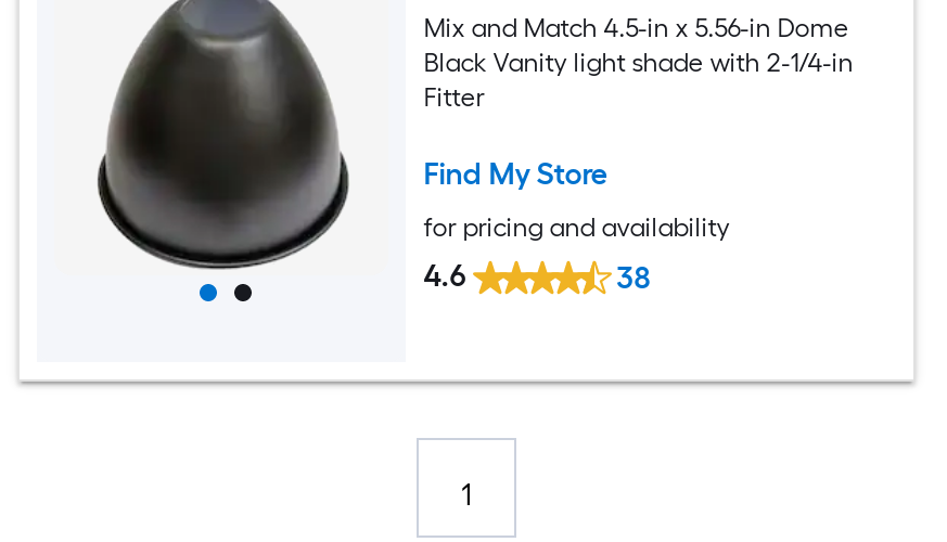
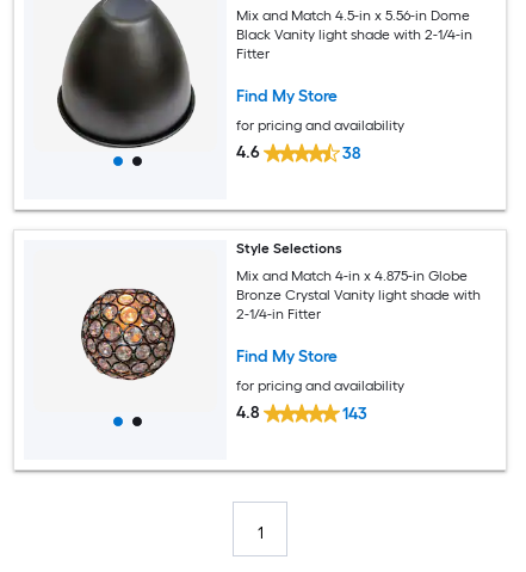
+ [image]

+ Style Selections
+ Mix and Match 4-in x 4.875-in Globe
+ Bronze Crystal Vanity light shade with
+ 2-1/4-in Fitter
+ Find My Store
+ for pricing and availability
+ 4.8
+ 143
